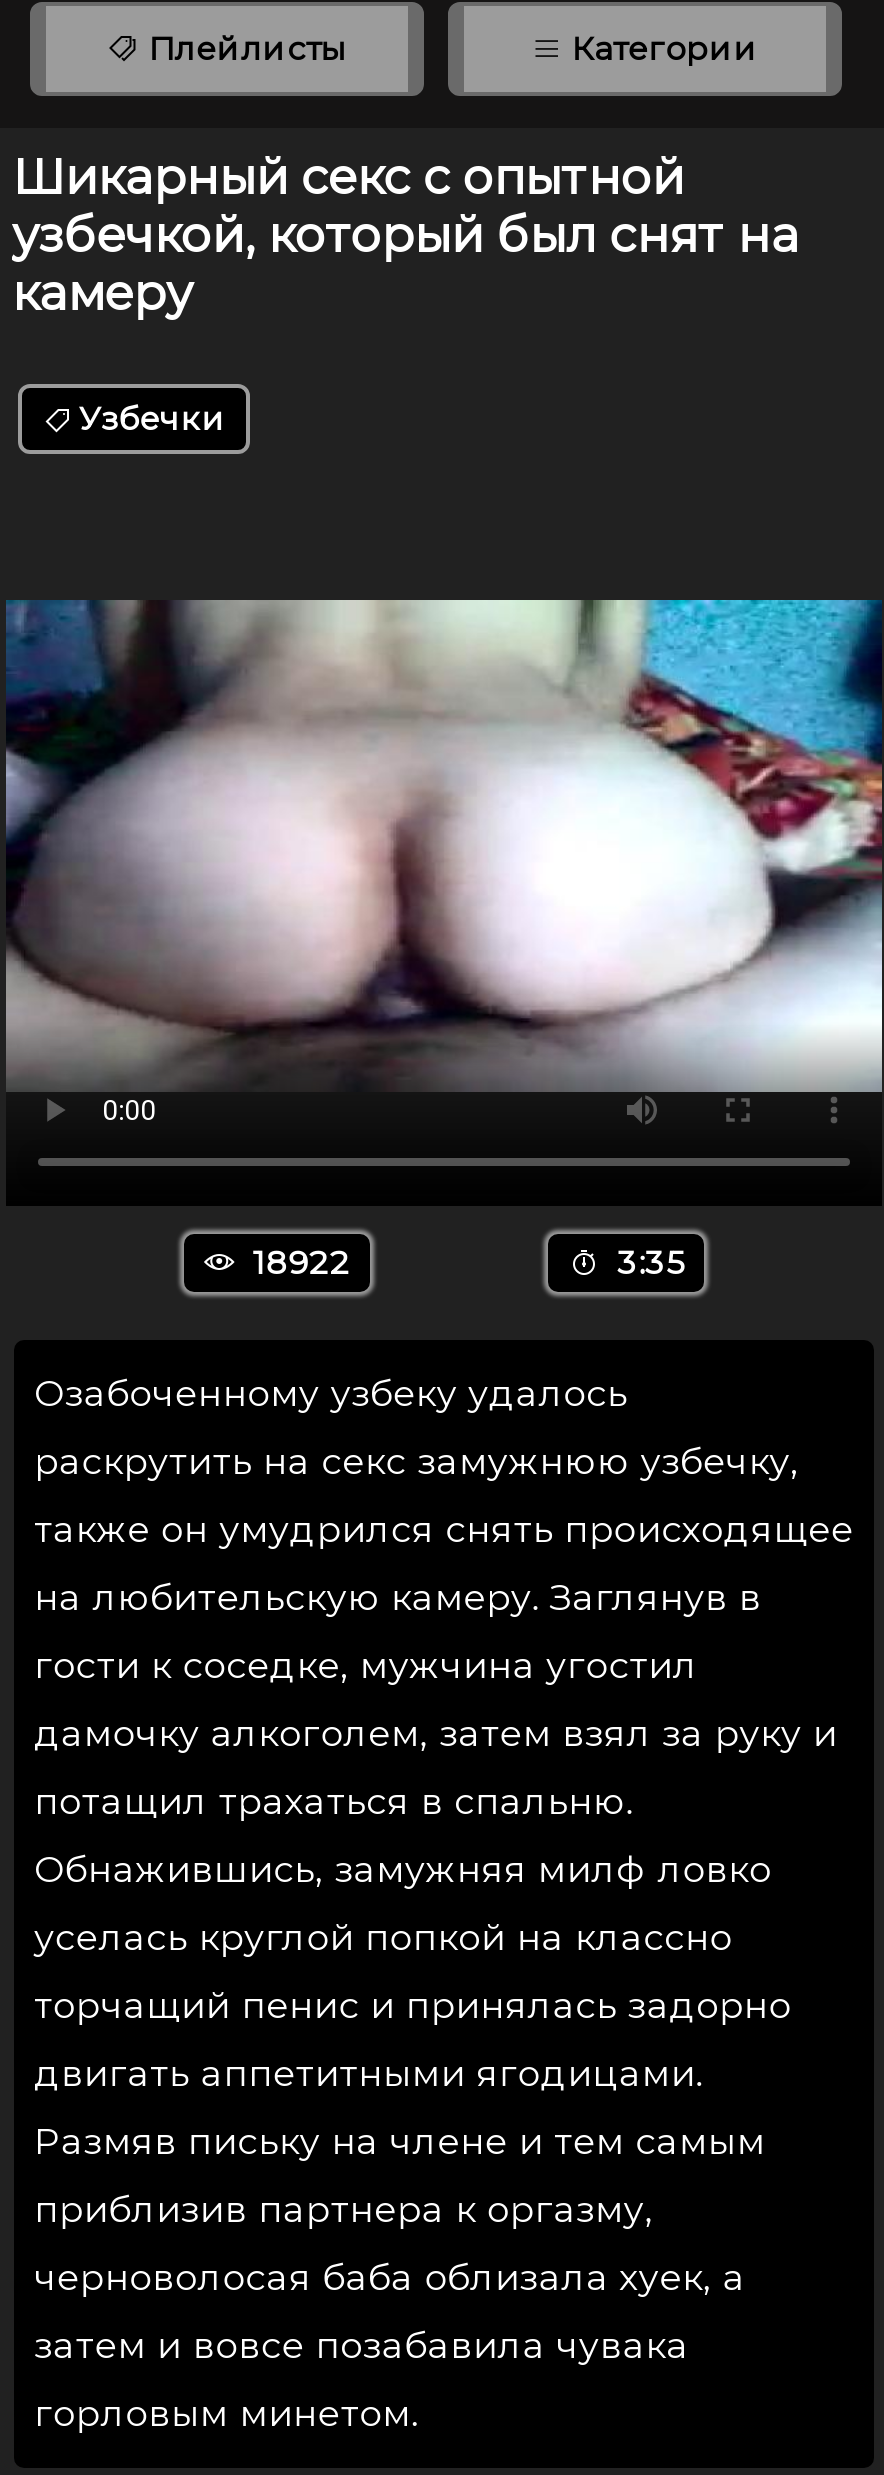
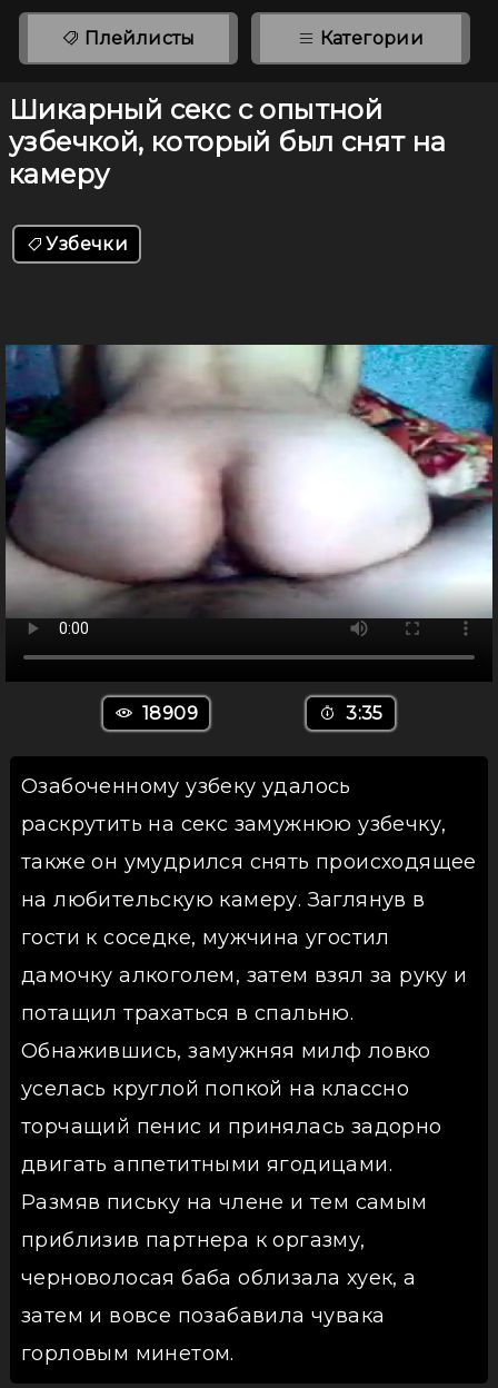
- 18922
+ 18909
